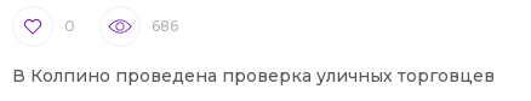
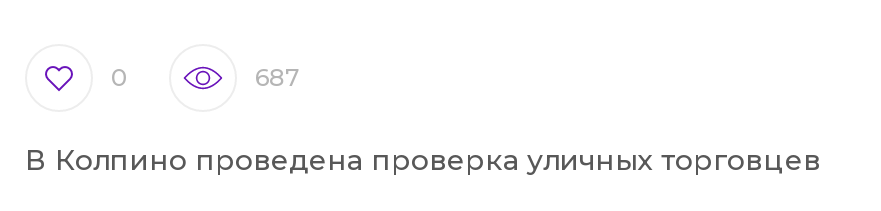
- 686
+ 687
